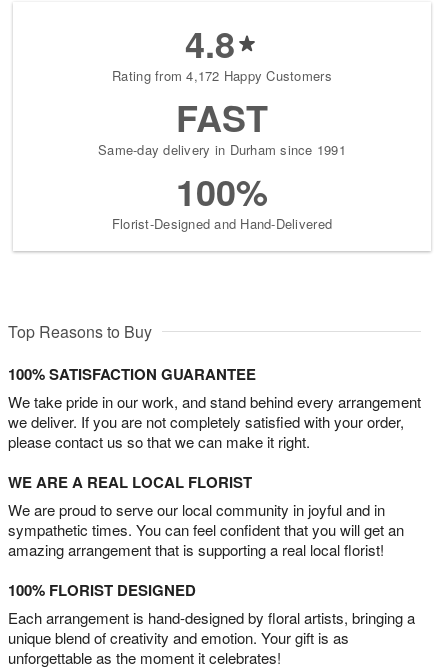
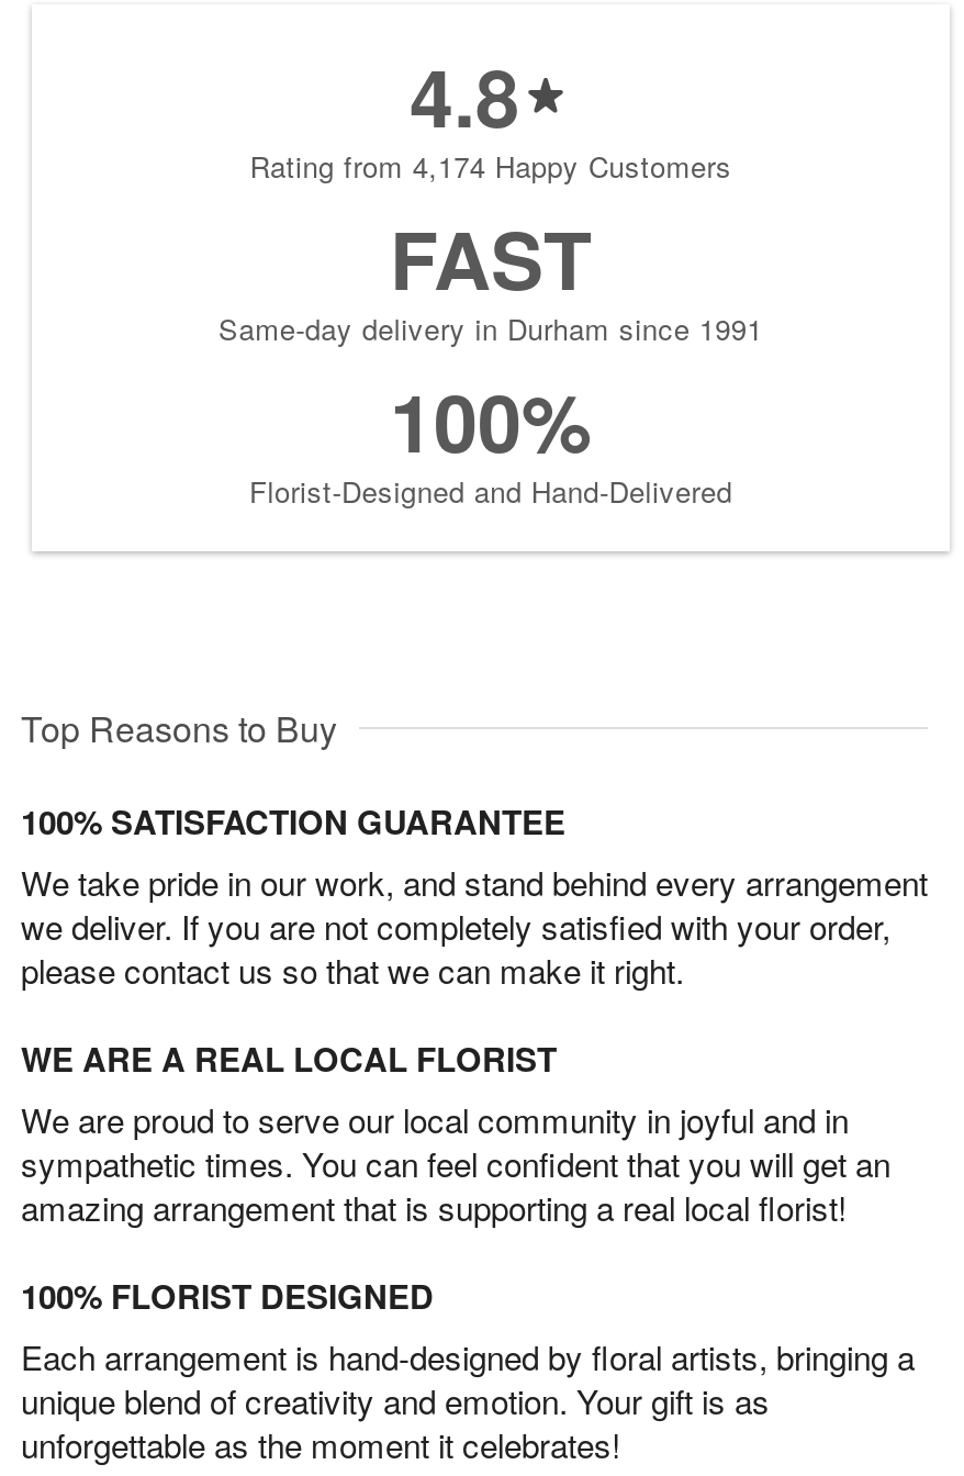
- Rating from 4,172 Happy Customers
+ Rating from 4,174 Happy Customers
